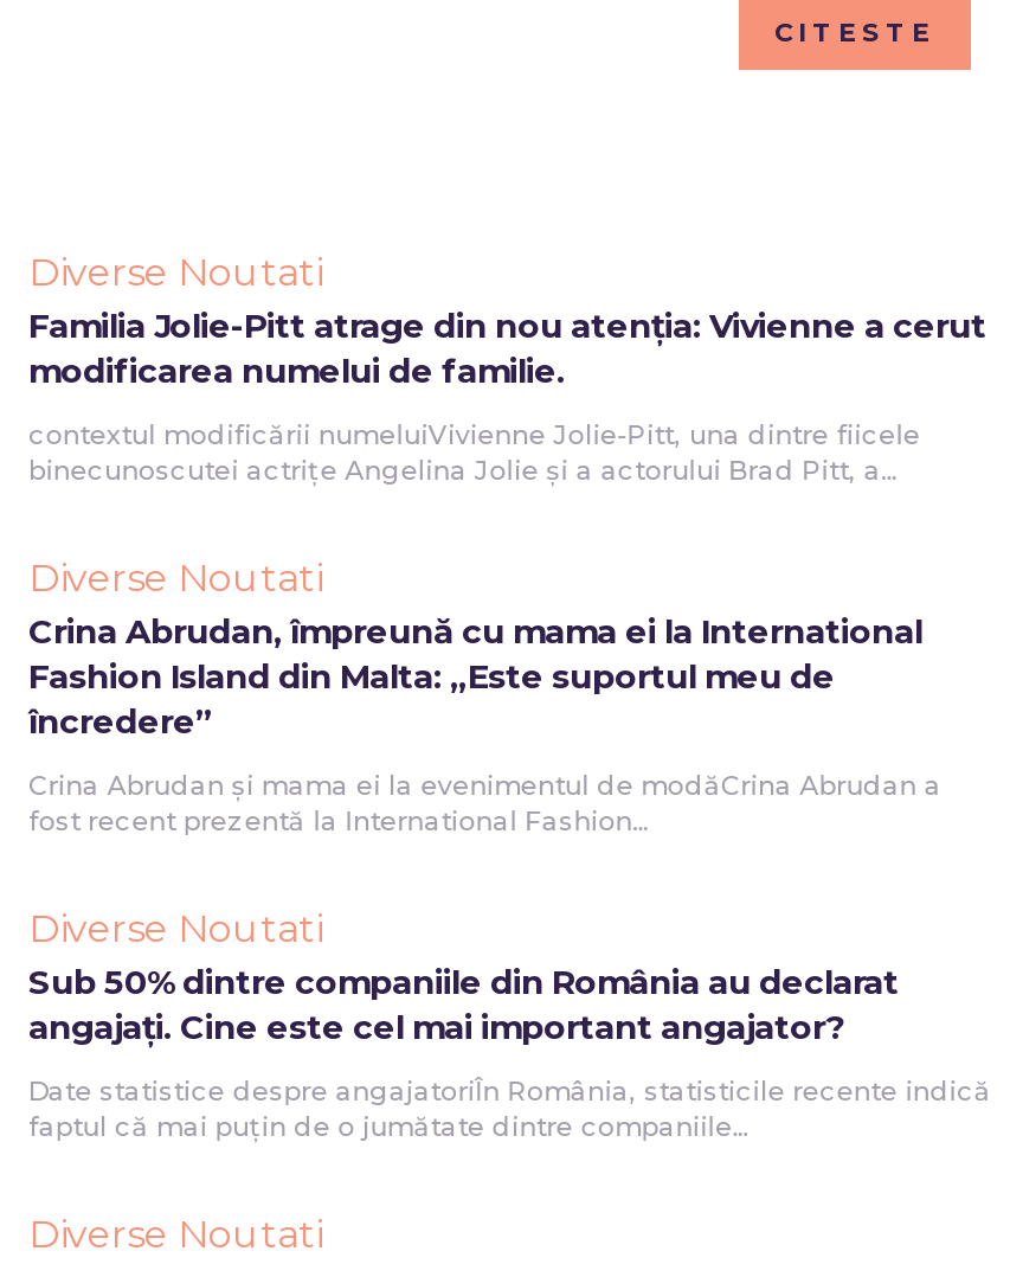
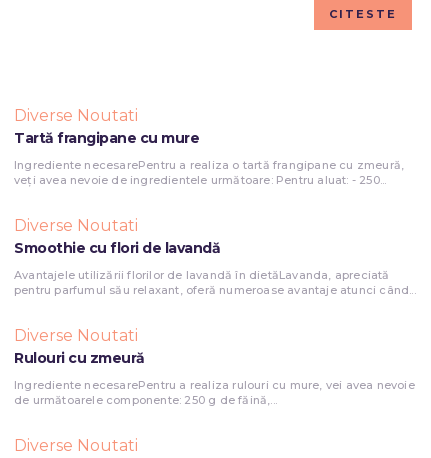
- Familia Jolie-Pitt atrage din nou atenția: Vivienne a cerut
- modificarea numelui de familie.
+ Tartă frangipane cu mure

- contextul modificării numeluiVivienne Jolie-Pitt, una dintre fiicele
- binecunoscutei actrițe Angelina Jolie și a actorului Brad Pitt, a...
+ Ingrediente necesarePentru a realiza o tartă frangipane cu zmeură,
+ veți avea nevoie de ingredientele următoare: Pentru aluat: - 250...

- Crina Abrudan, împreună cu mama ei la International
- Fashion Island din Malta: „Este suportul meu de
- încredere”
+ Smoothie cu flori de lavandă

- Crina Abrudan și mama ei la evenimentul de modăCrina Abrudan a
- fost recent prezentă la International Fashion...
+ Avantajele utilizării florilor de lavandă în dietăLavanda, apreciată
+ pentru parfumul său relaxant, oferă numeroase avantaje atunci când...

- Sub 50% dintre companiile din România au declarat
- angajați. Cine este cel mai important angajator?
+ Rulouri cu zmeură

- Date statistice despre angajatoriÎn România, statisticile recente indică
- faptul că mai puțin de o jumătate dintre companiile...
+ Ingrediente necesarePentru a realiza rulouri cu mure, vei avea nevoie
+ de următoarele componente: 250 g de făină,...
